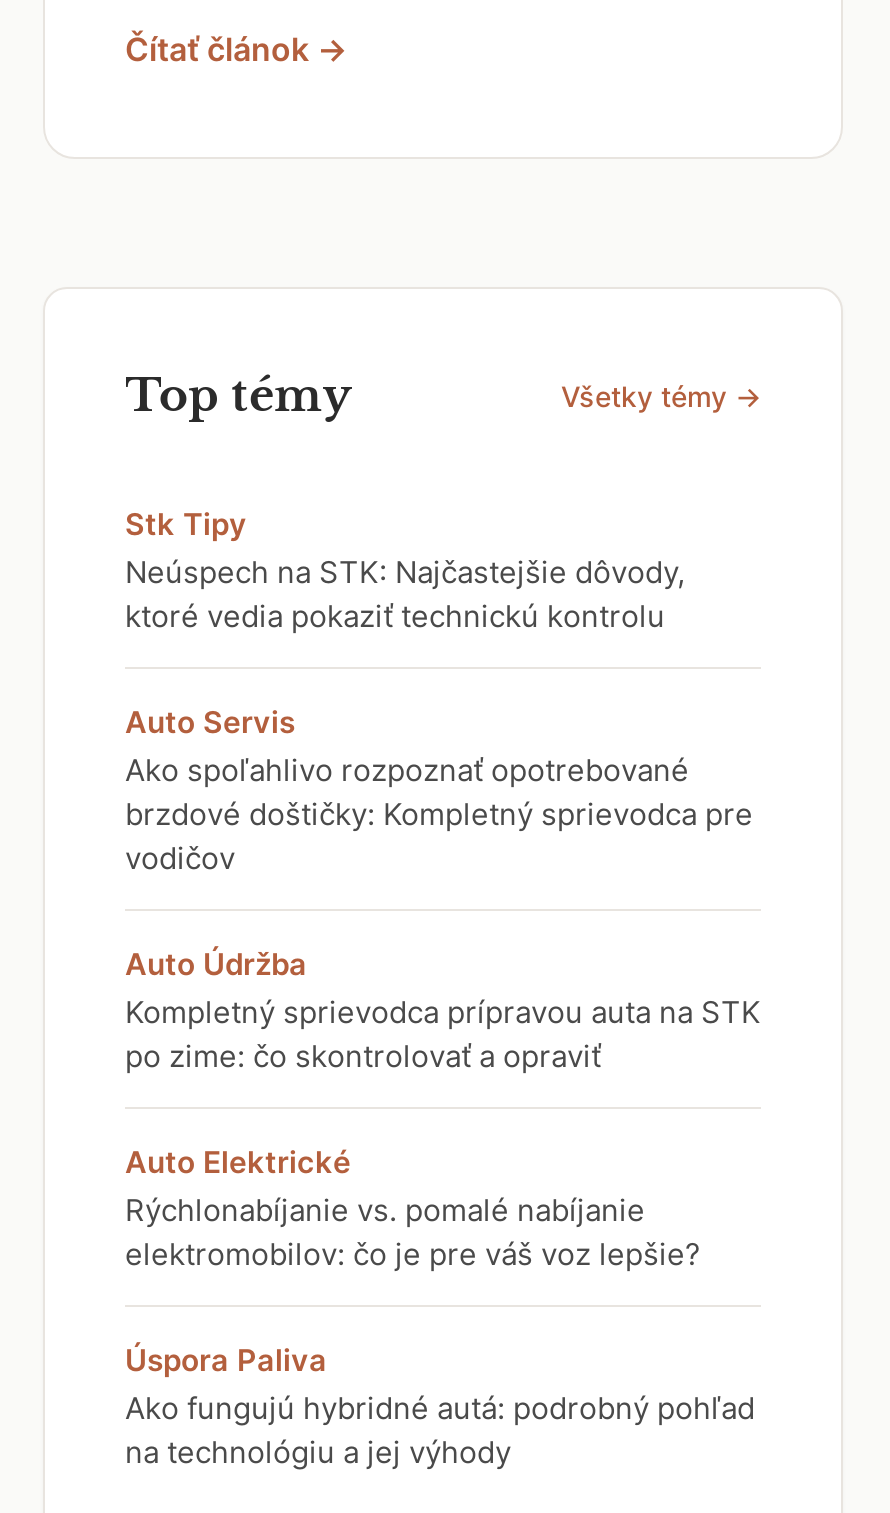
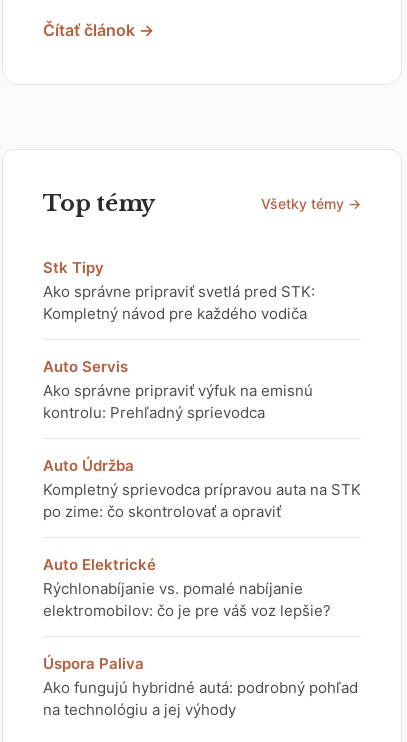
- Neúspech na STK: Najčastejšie dôvody,
- ktoré vedia pokaziť technickú kontrolu
+ Ako správne pripraviť svetlá pred STK:
+ Kompletný návod pre každého vodiča

- Ako spoľahlivo rozpoznať opotrebované
- brzdové doštičky: Kompletný sprievodca pre
- vodičov
+ Ako správne pripraviť výfuk na emisnú
+ kontrolu: Prehľadný sprievodca
